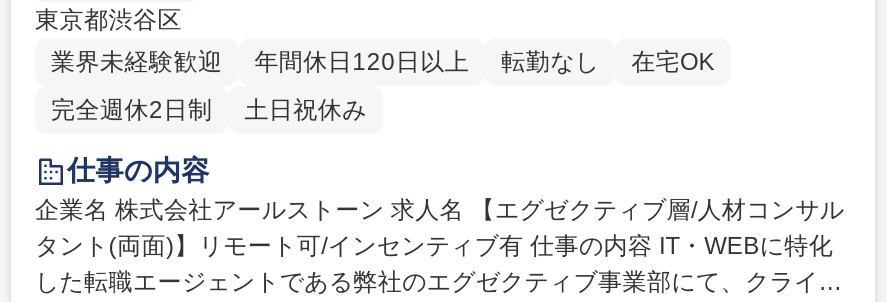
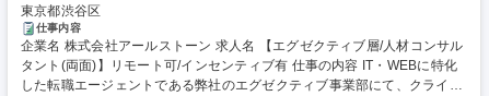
- 業界未経験歓迎
- 年間休日120日以上
- 転勤なし
- 在宅OK
- 完全週休2日制
- 土日祝休み
- 仕事の内容
+ 仕事内容
